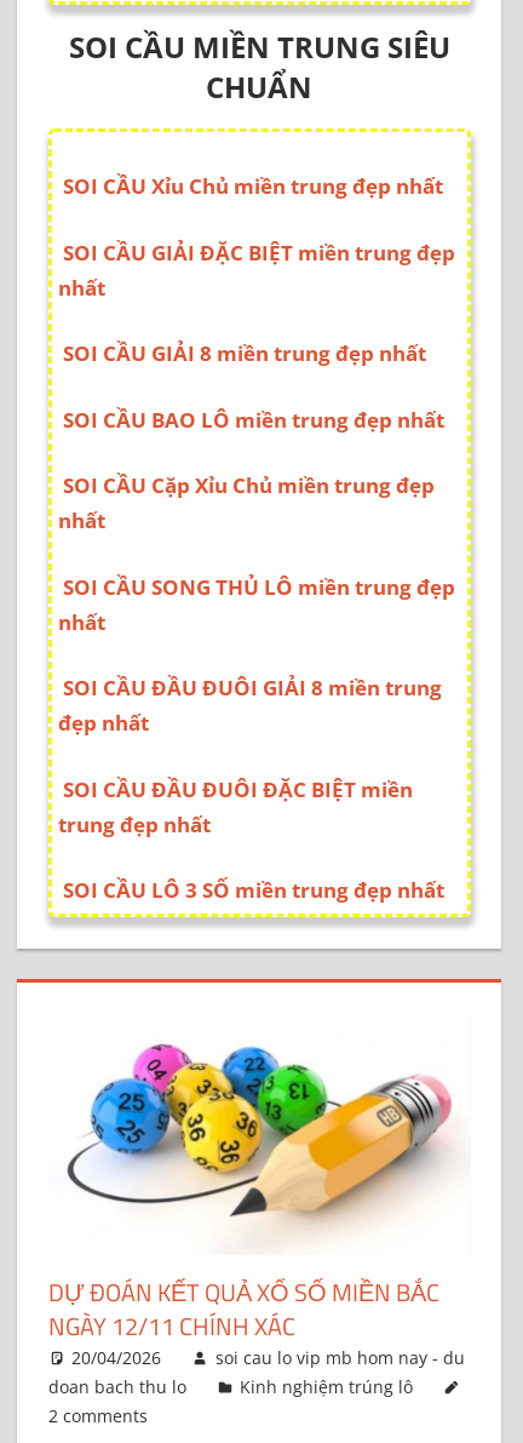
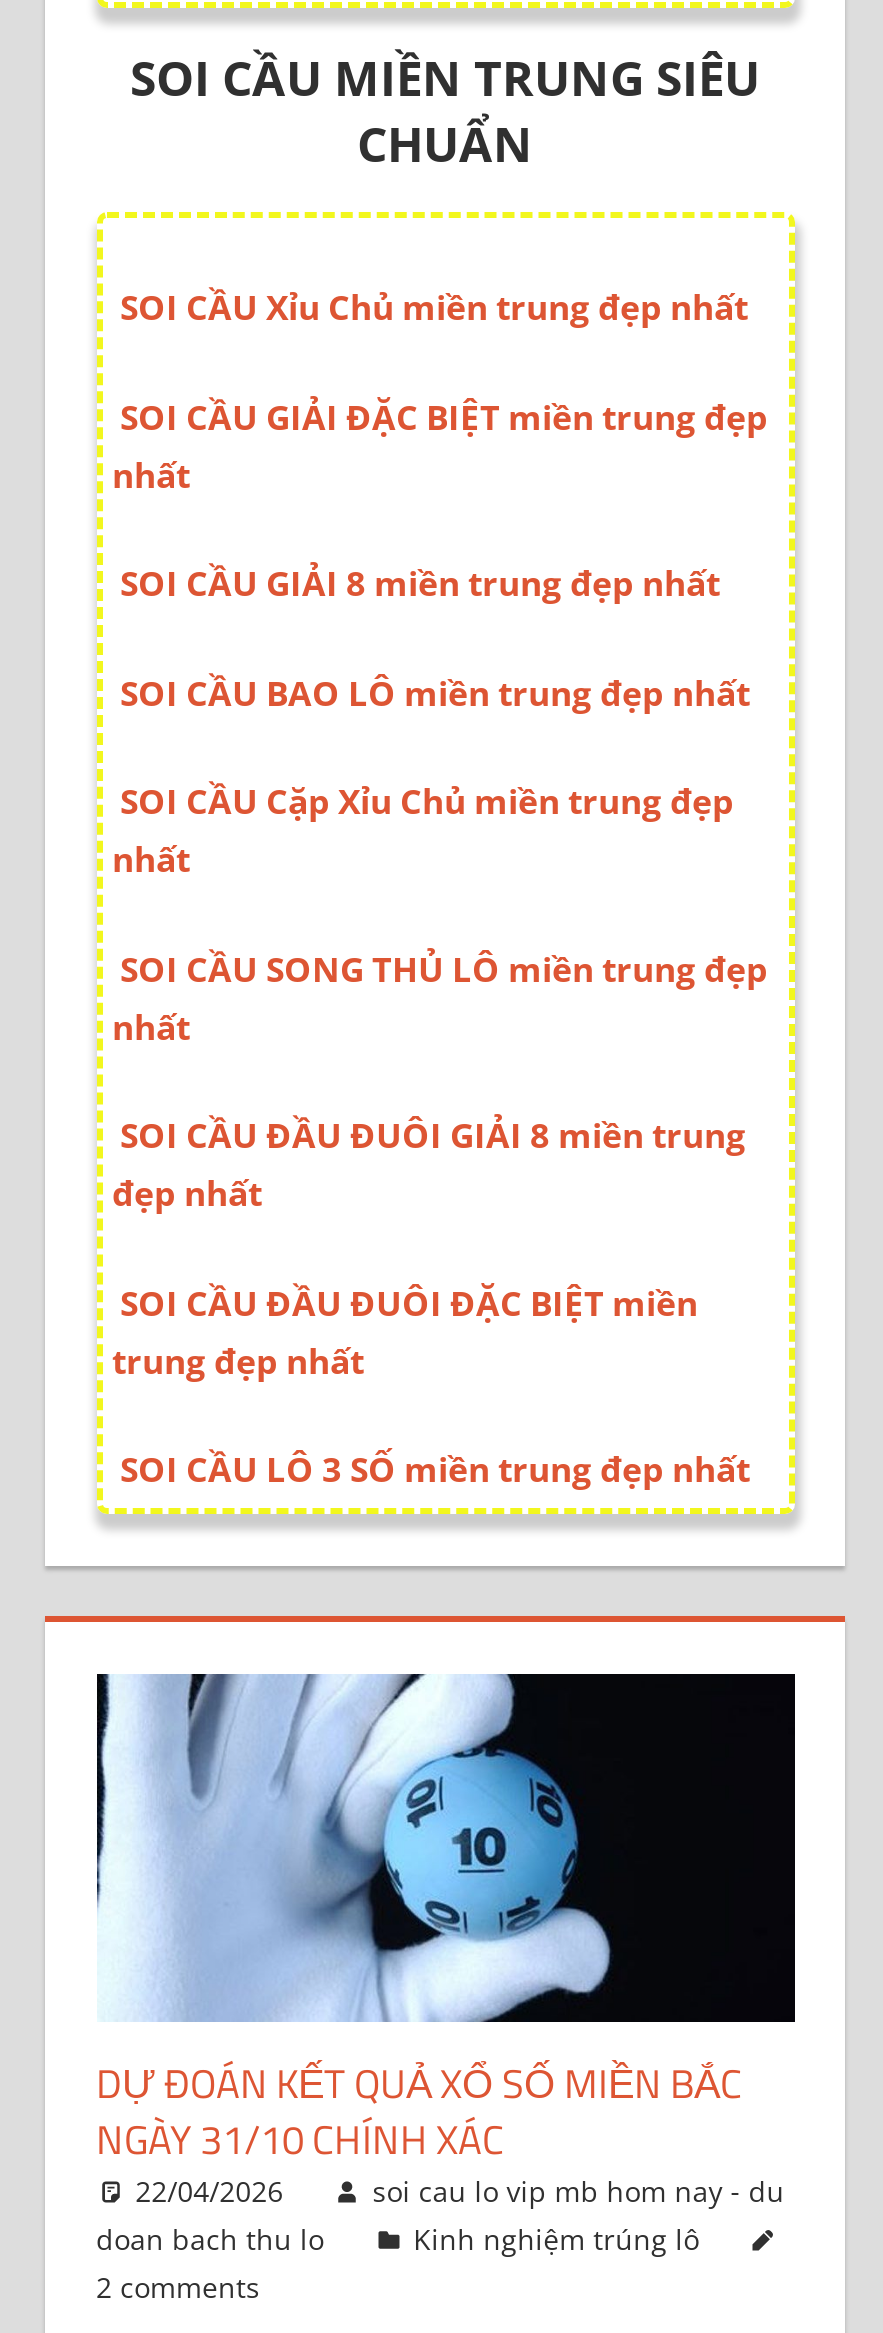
- [image]
+ [image]

- NGÀY 12/11 CHÍNH XÁC
+ NGÀY 31/10 CHÍNH XÁC

- 20/04/2026
+ 22/04/2026
